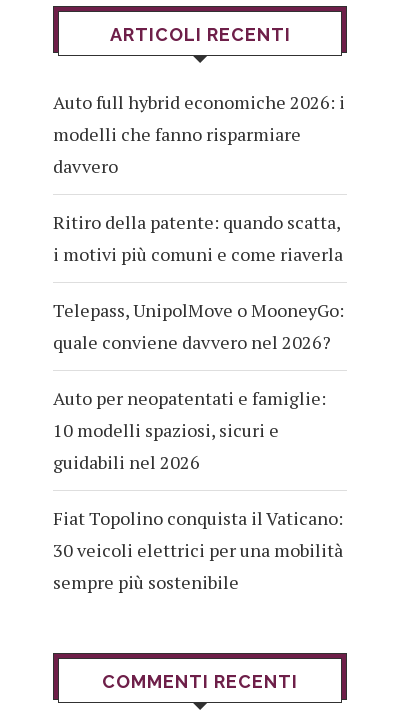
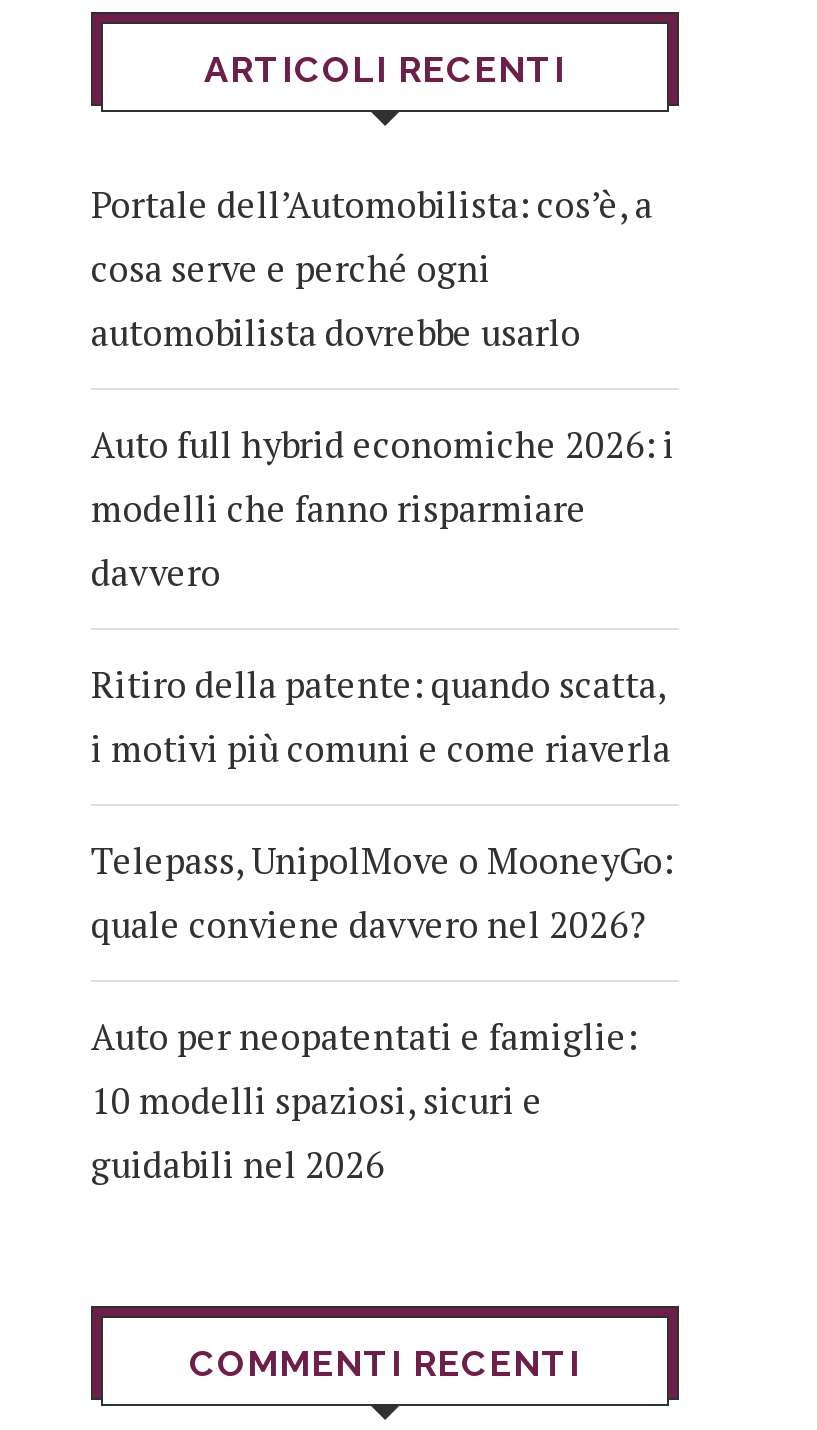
+ Portale dell’Automobilista: cos’è, a
+ cosa serve e perché ogni
+ automobilista dovrebbe usarlo

moved down: Auto full hybrid economiche 2026: i | modelli che fanno risparmiare | davvero | ... | 10 modelli spaziosi, sicuri e | guidabili nel 2026

- Fiat Topolino conquista il Vaticano:
- 30 veicoli elettrici per una mobilità
- sempre più sostenibile
